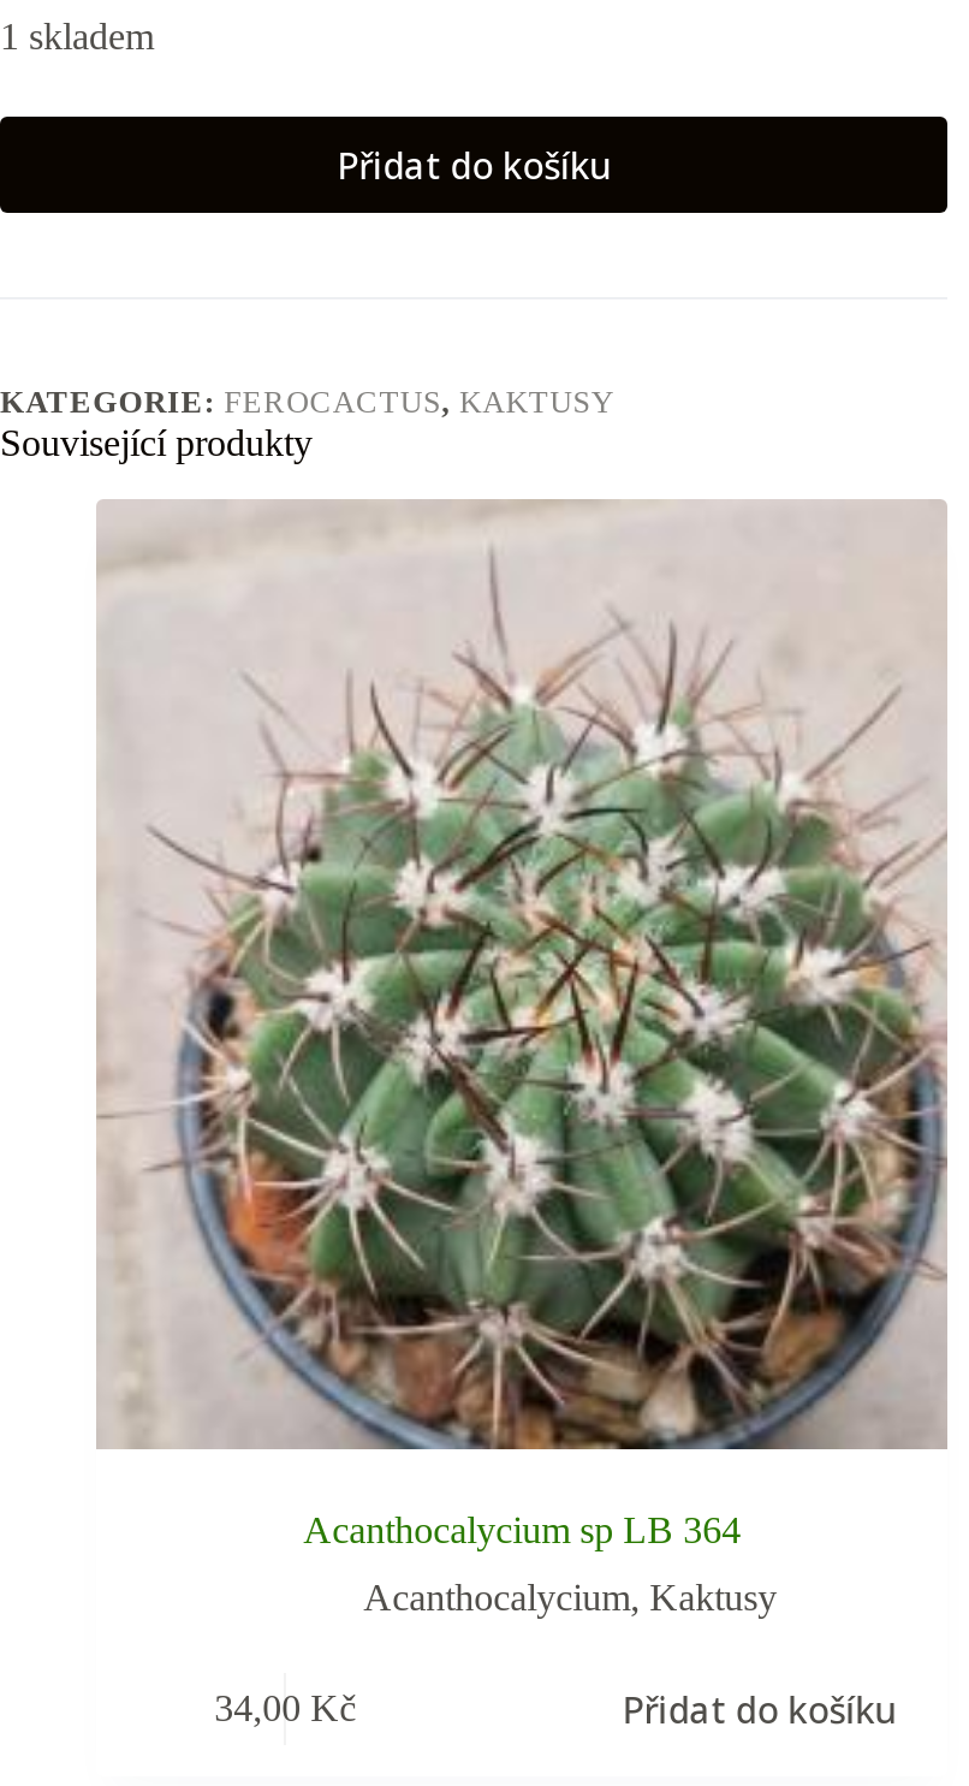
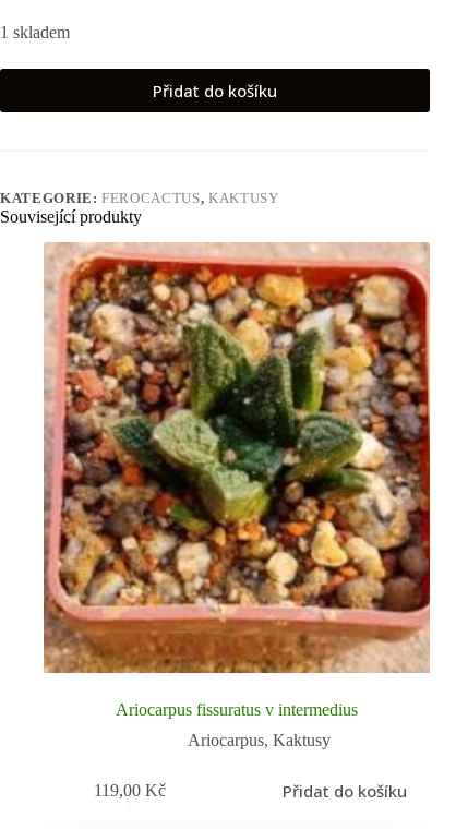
- [image]
- Acanthocalycium sp LB 364
+ [image]
+ Ariocarpus fissuratus v intermedius

- Acanthocalycium, Kaktusy
+ Ariocarpus, Kaktusy

- 34,00 Kč
+ 119,00 Kč
